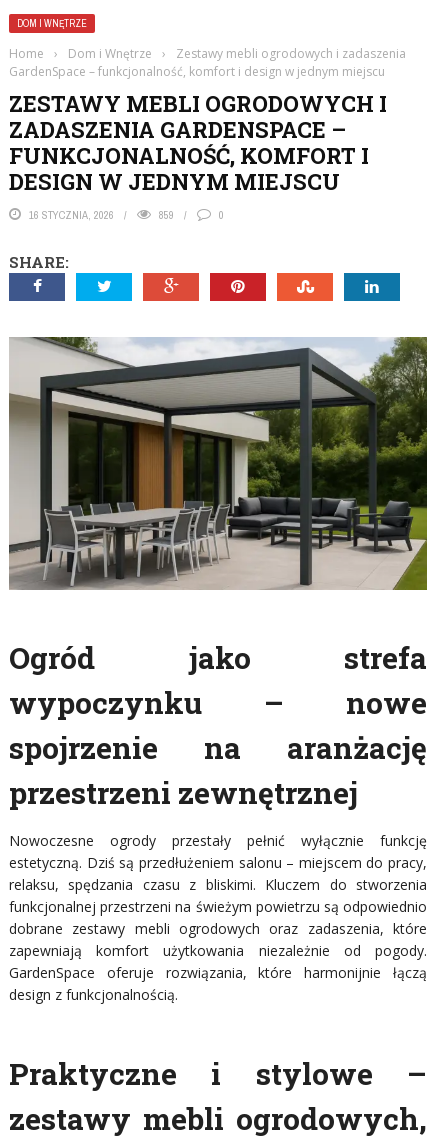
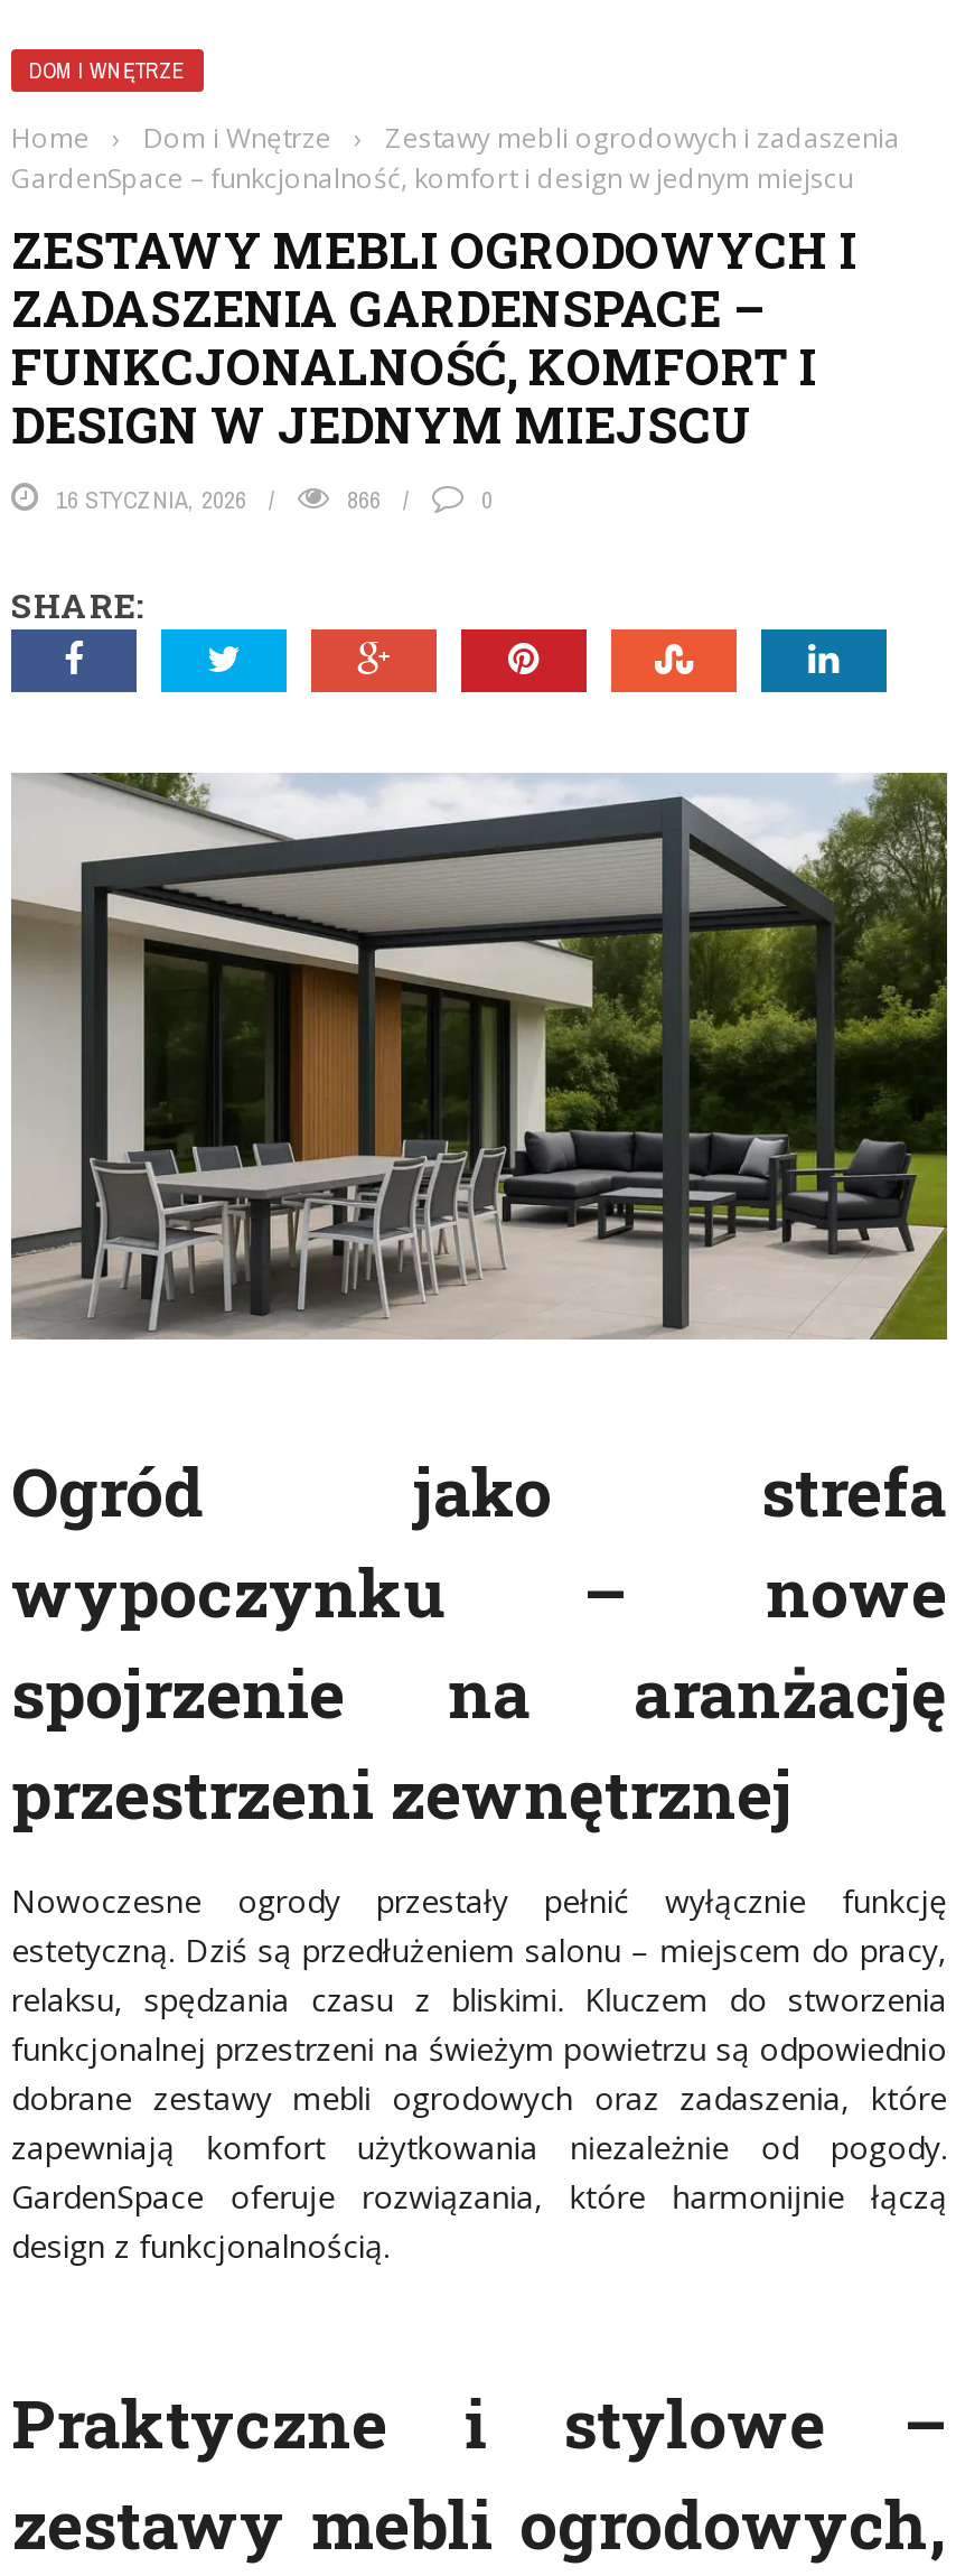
- 859
+ 866
